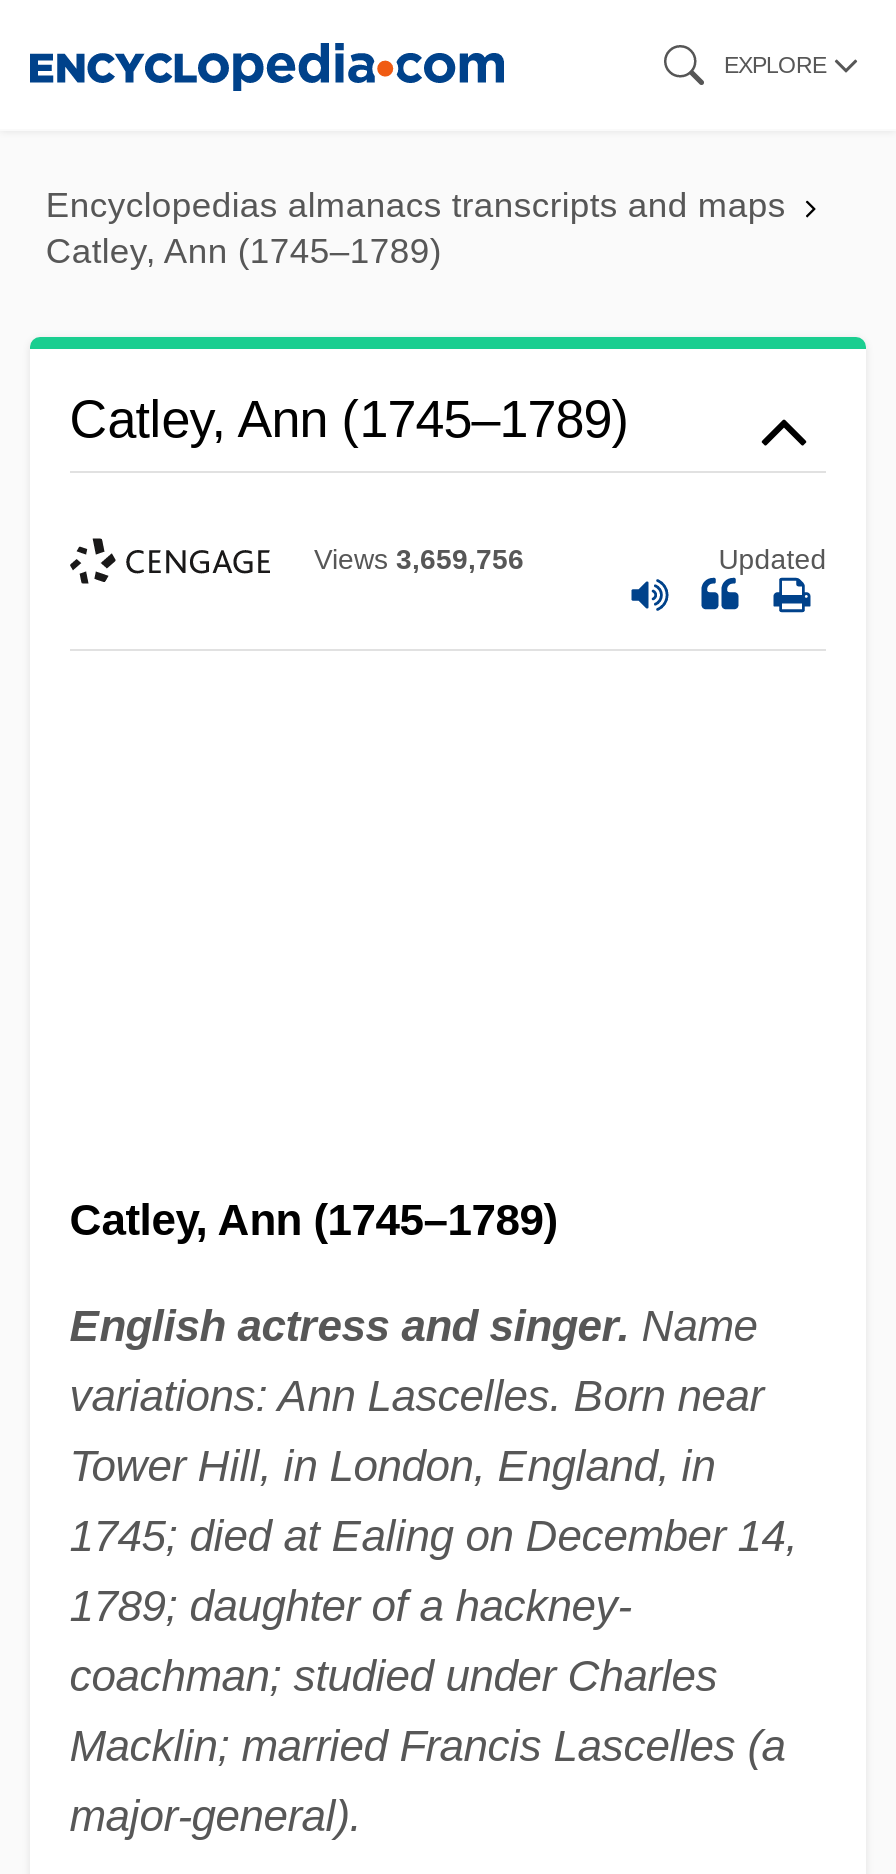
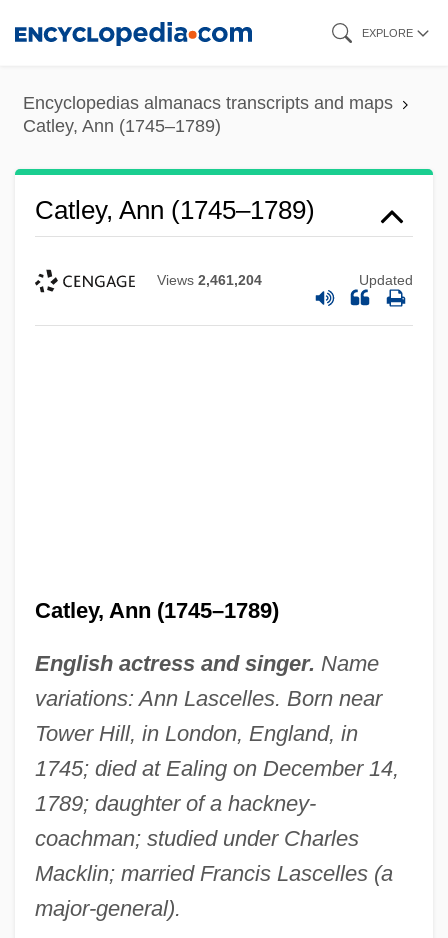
- Views 3,659,756
+ Views 2,461,204
